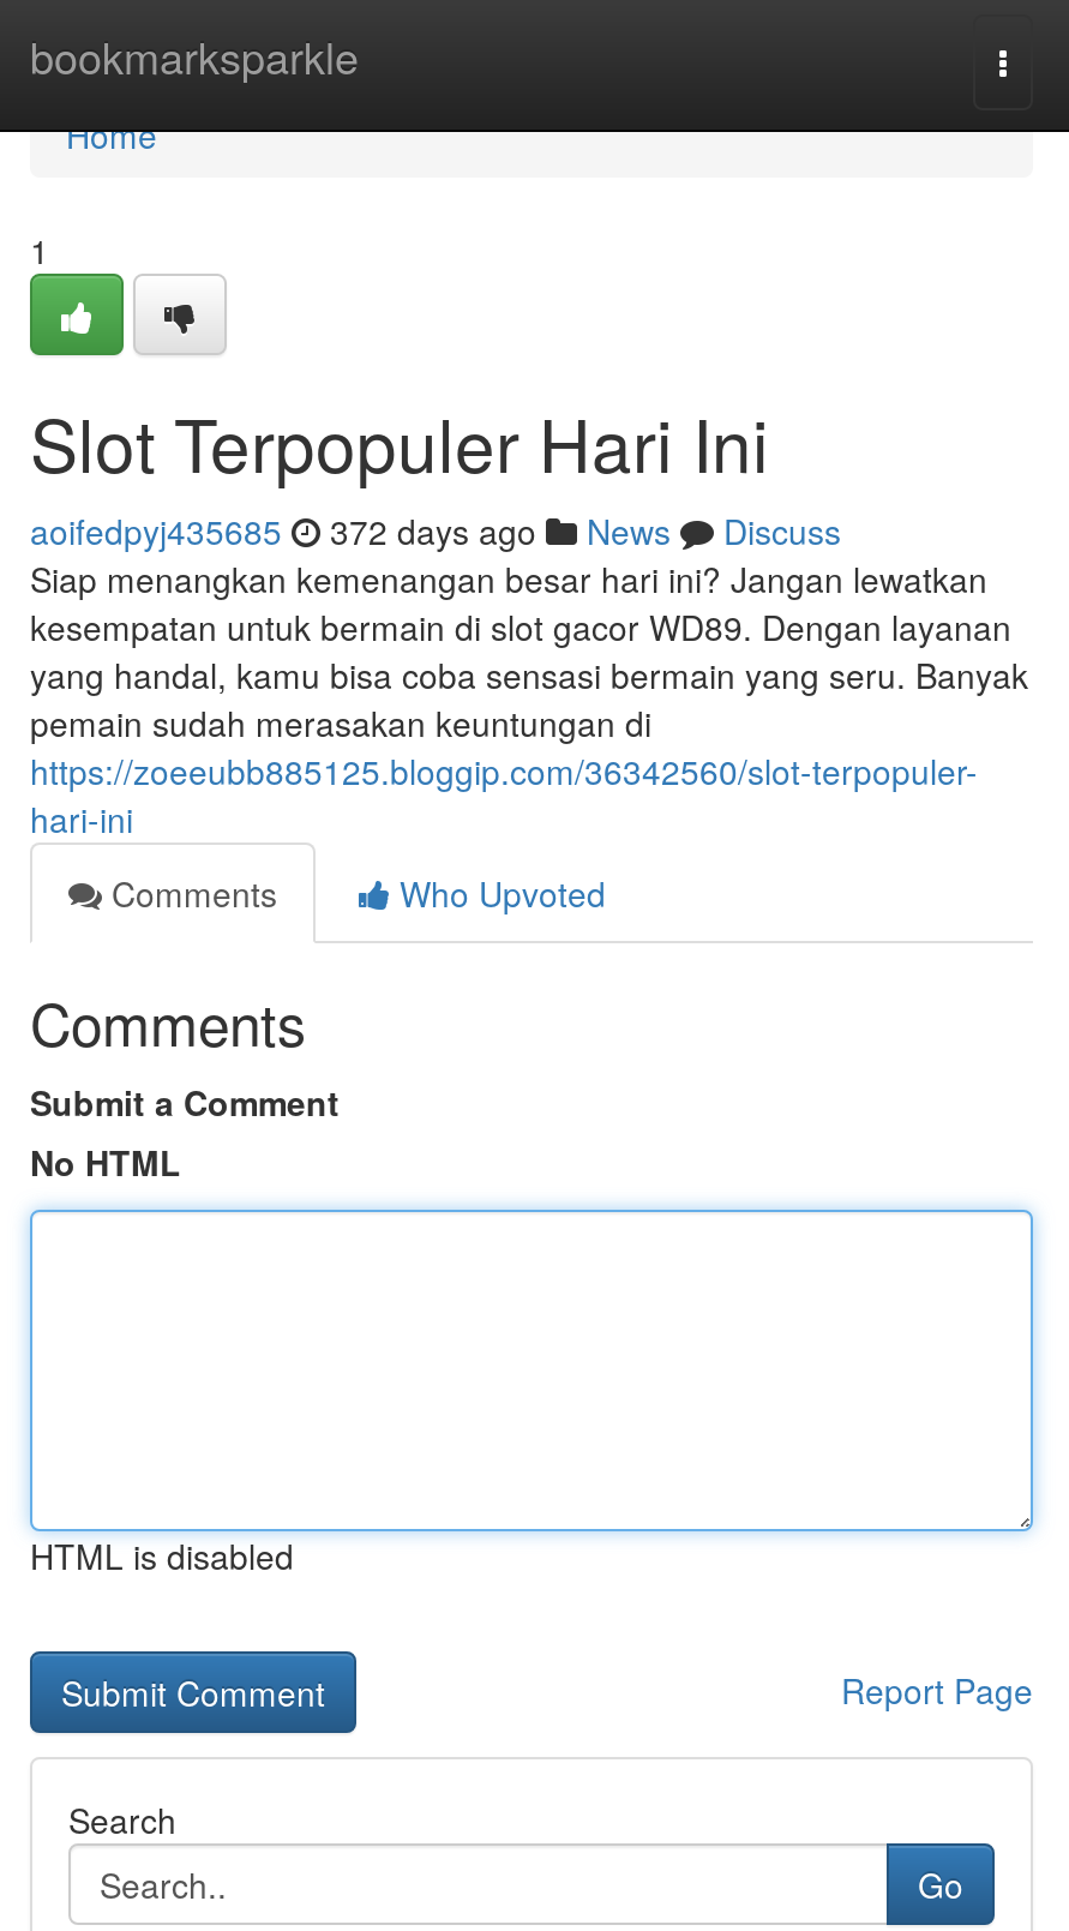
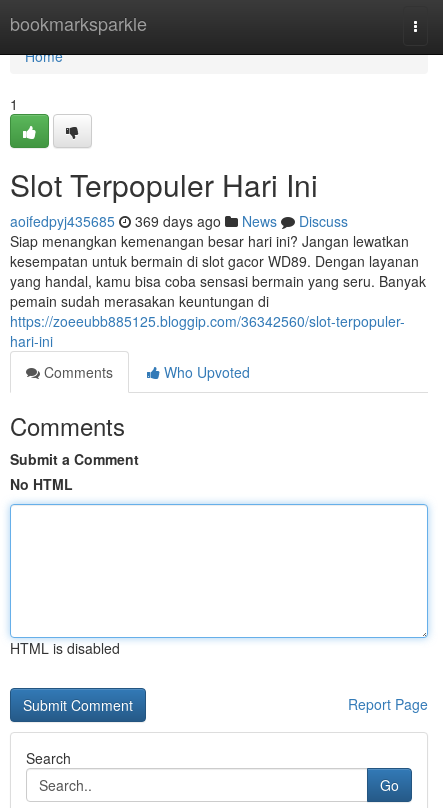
- aoifedpyj435685 372 days ago News Discuss
+ aoifedpyj435685 369 days ago News Discuss
